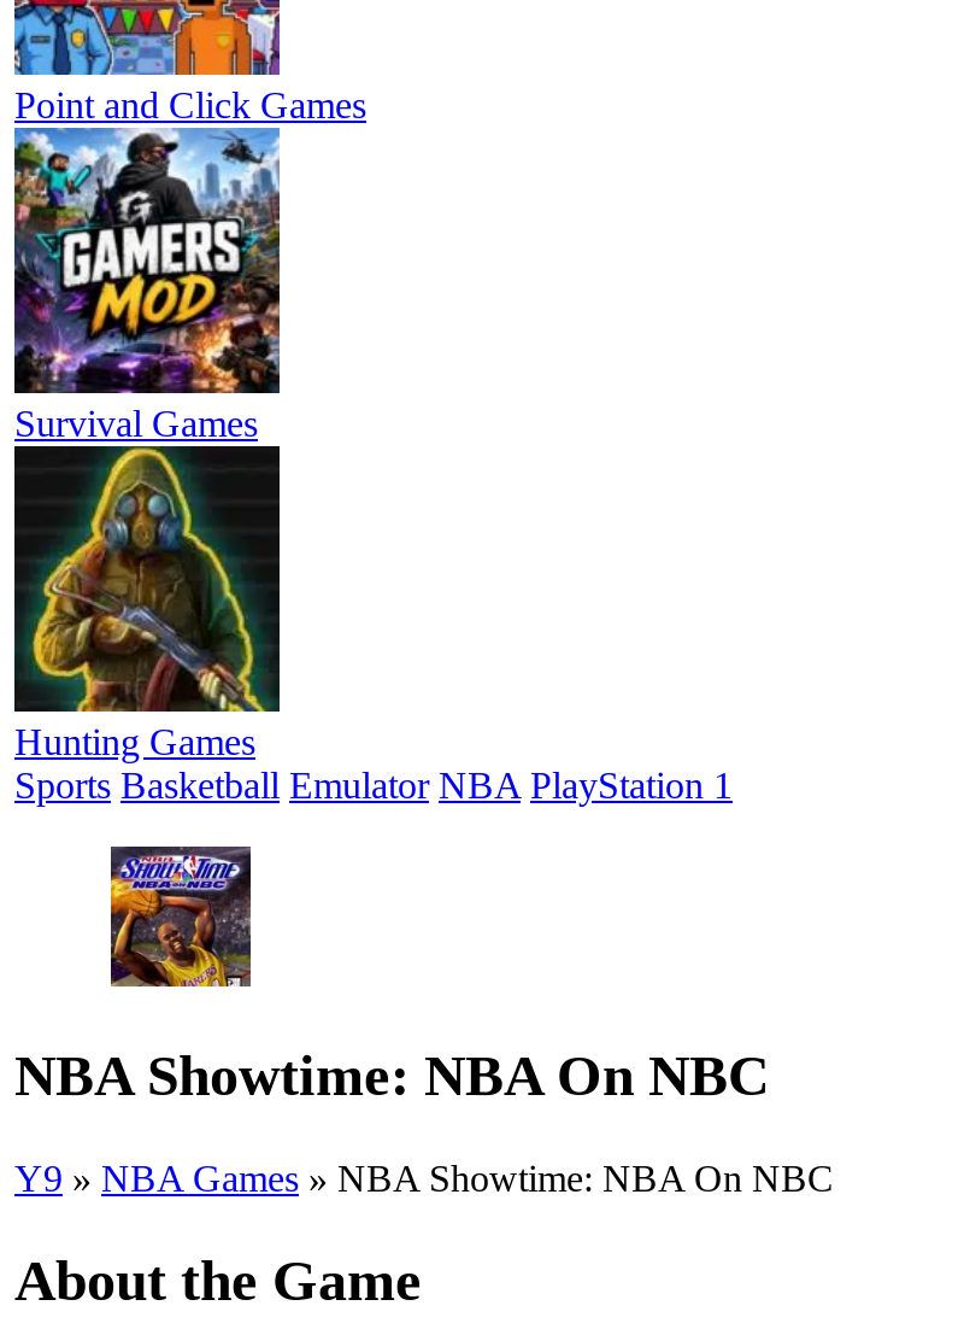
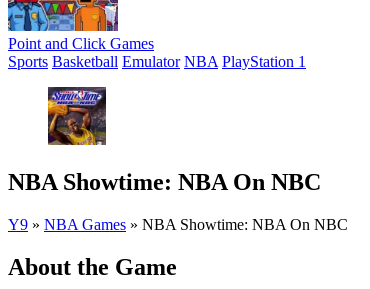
- [image]
- Survival Games

- [image]
- Hunting Games
